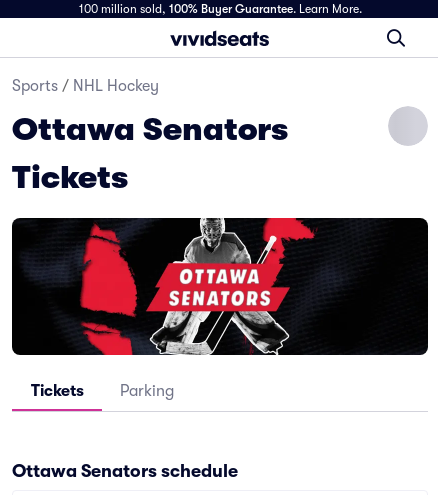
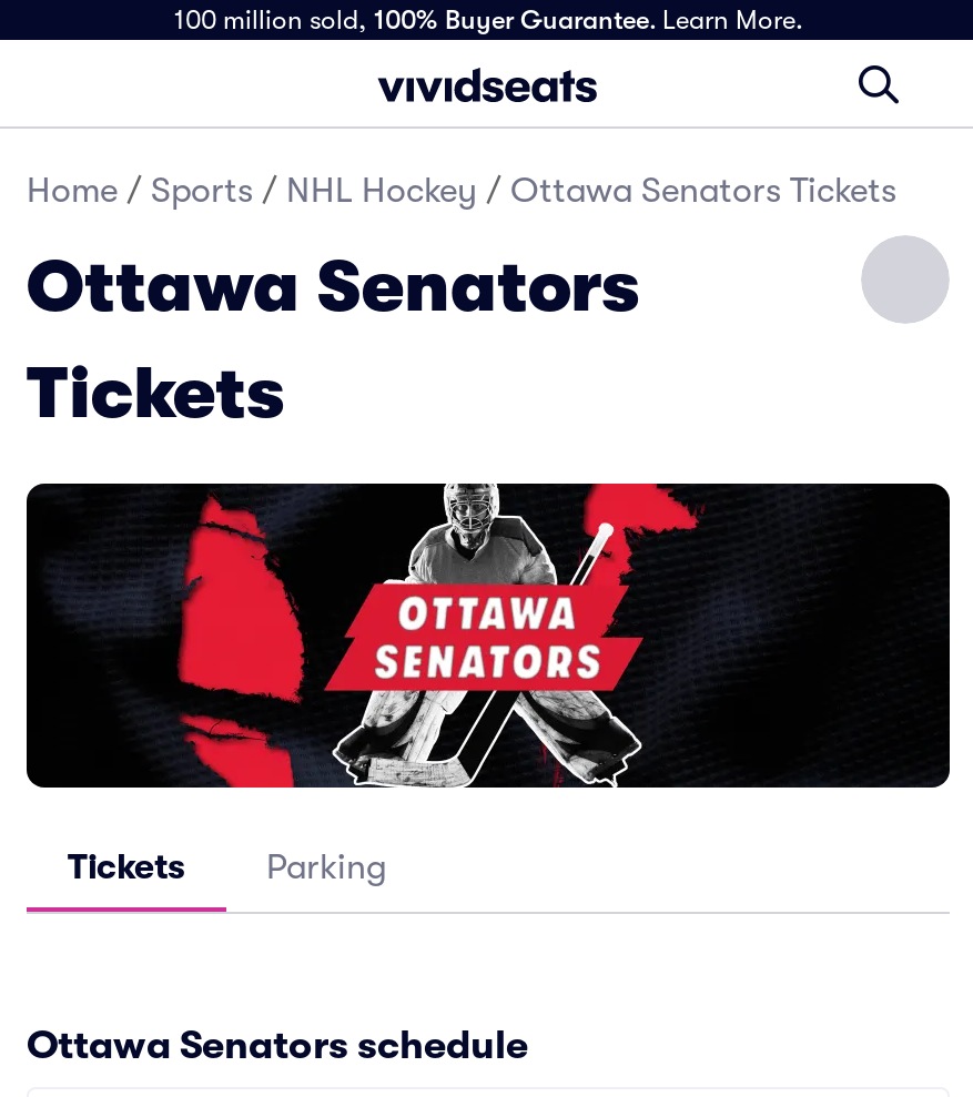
- Sports / NHL Hockey
+ Home / Sports / NHL Hockey / Ottawa Senators Tickets
